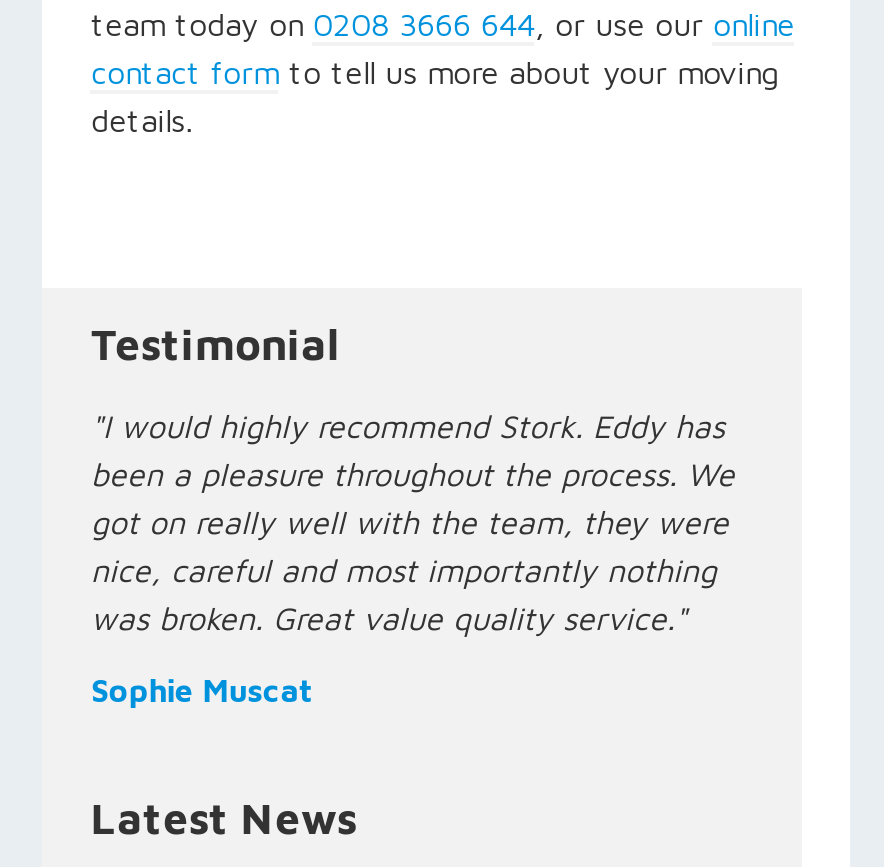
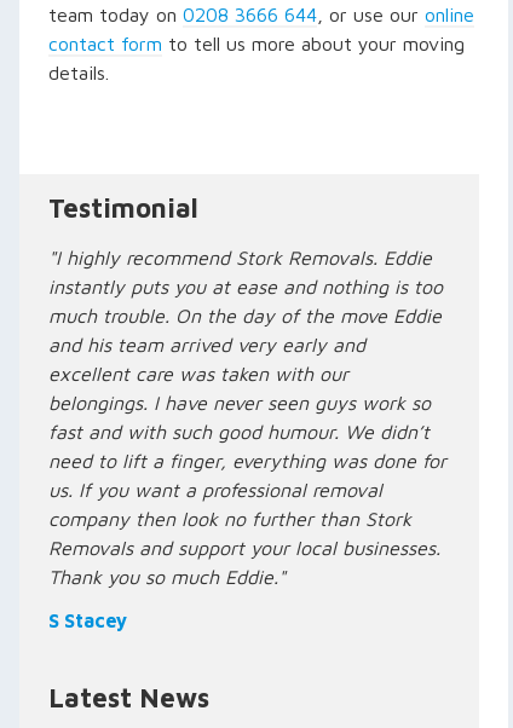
- "I would highly recommend Stork. Eddy has
- been a pleasure throughout the process. We
- got on really well with the team, they were
- nice, careful and most importantly nothing
- was broken. Great value quality service."
+ "I highly recommend Stork Removals. Eddie
+ instantly puts you at ease and nothing is too
+ much trouble. On the day of the move Eddie
+ and his team arrived very early and
+ excellent care was taken with our
+ belongings. I have never seen guys work so
+ fast and with such good humour. We didn’t
+ need to lift a finger, everything was done for
+ us. If you want a professional removal
+ company then look no further than Stork
+ Removals and support your local businesses.
+ Thank you so much Eddie."

- Sophie Muscat
+ S Stacey
